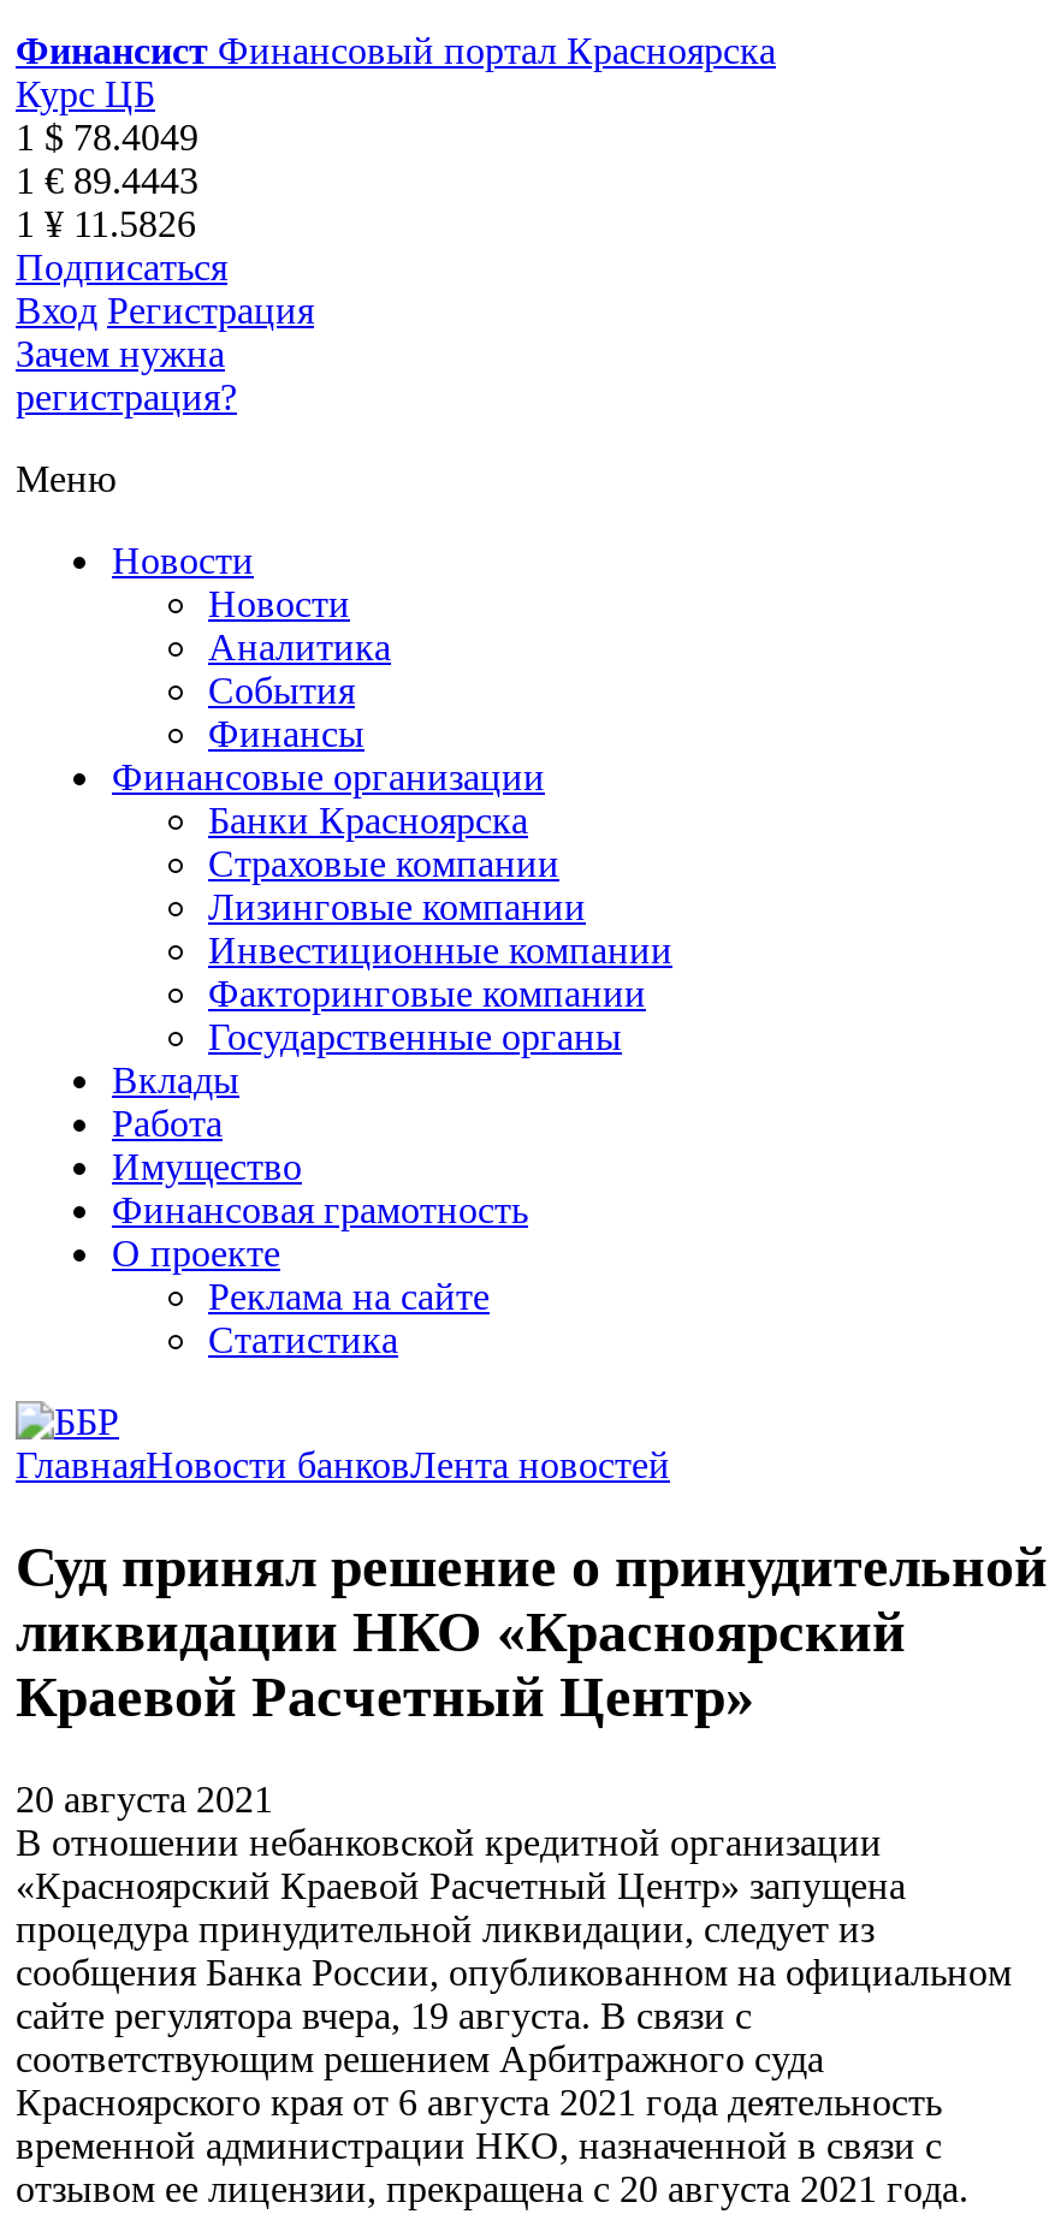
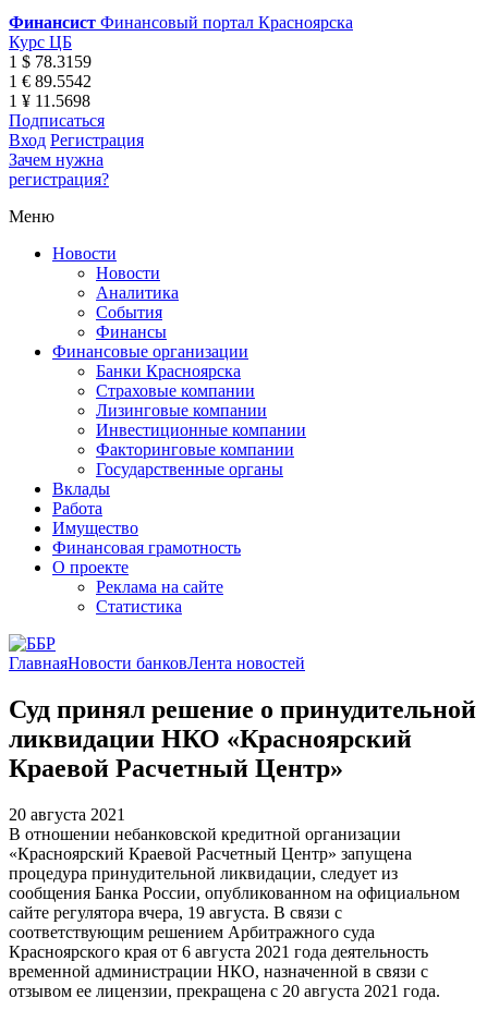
- 1 $ 78.4049
+ 1 $ 78.3159

- 1 € 89.4443
+ 1 € 89.5542

- 1 ¥ 11.5826
+ 1 ¥ 11.5698
